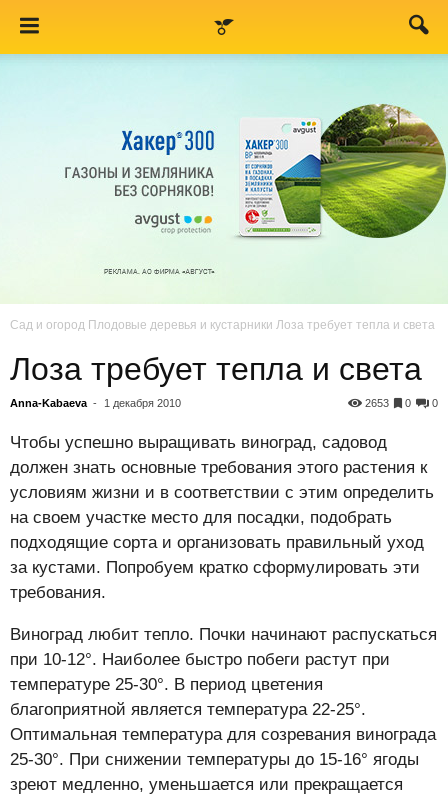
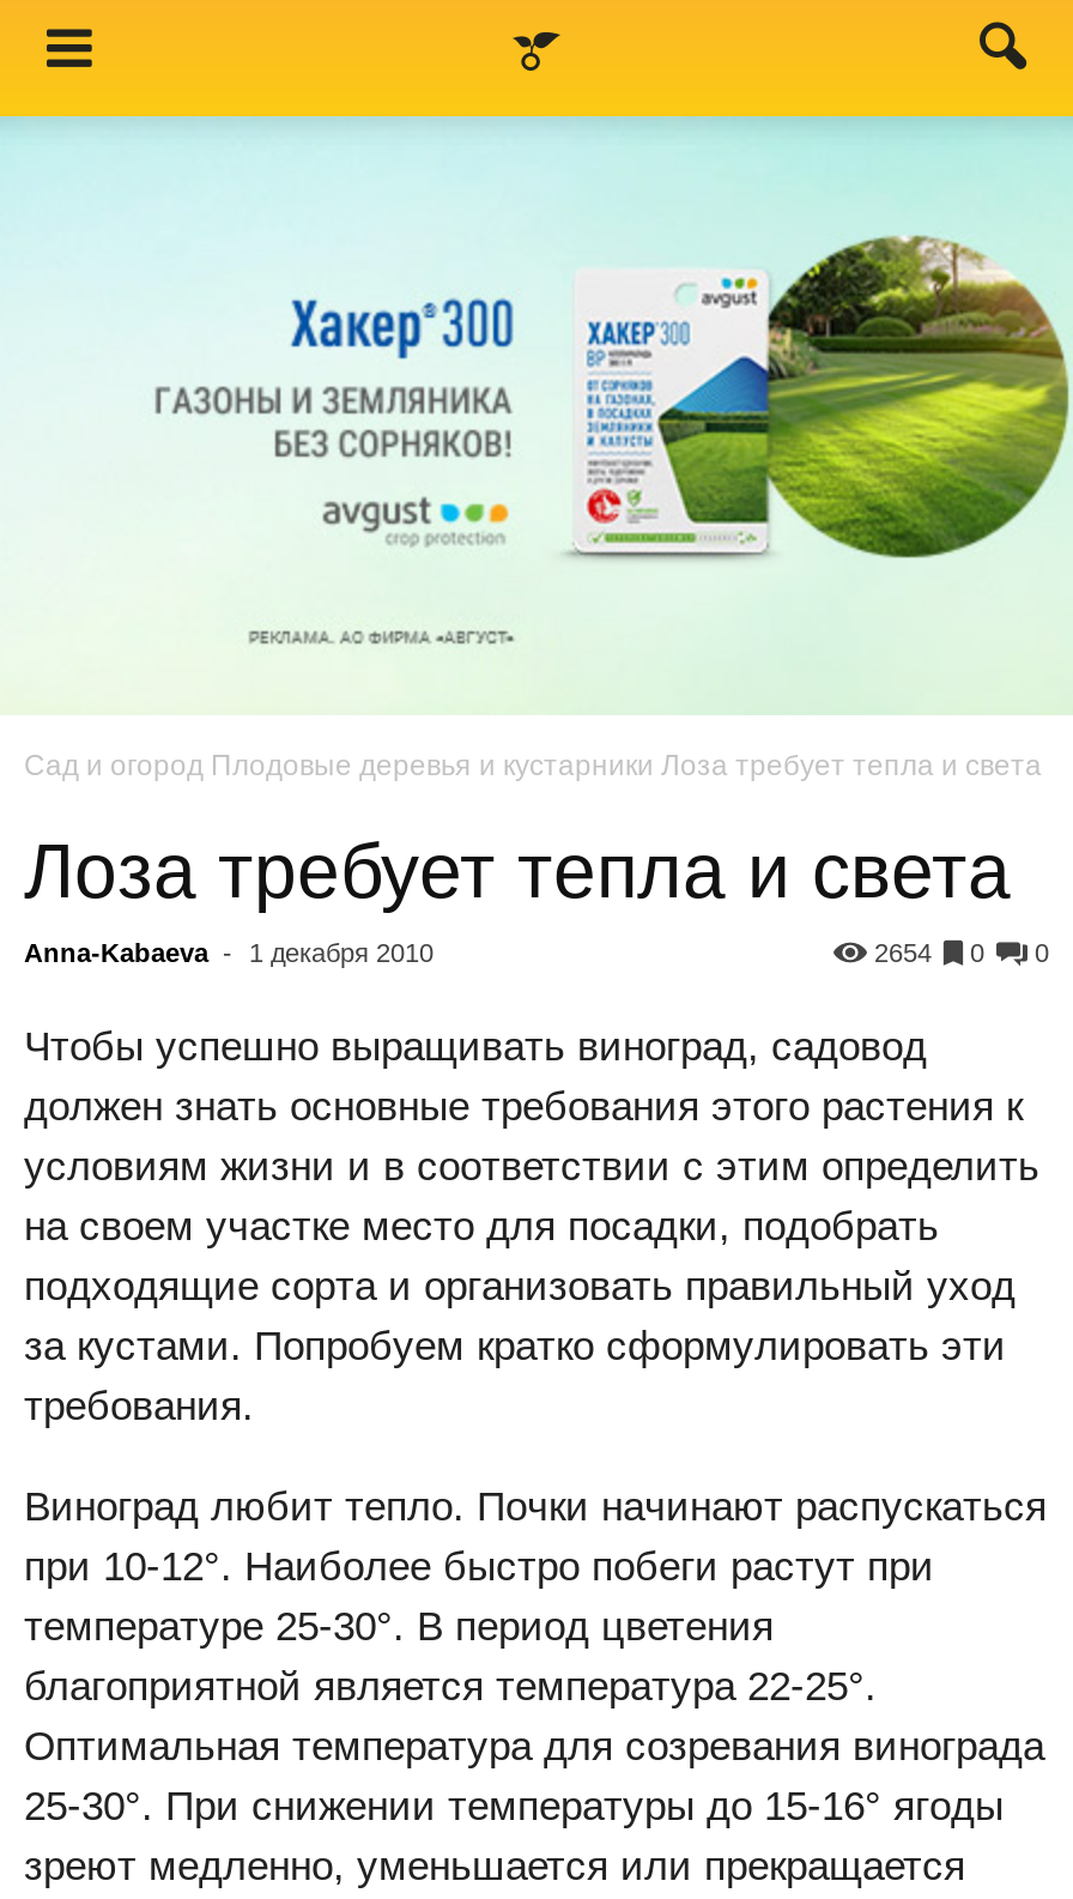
- 2653 0 0
+ 2654 0 0
